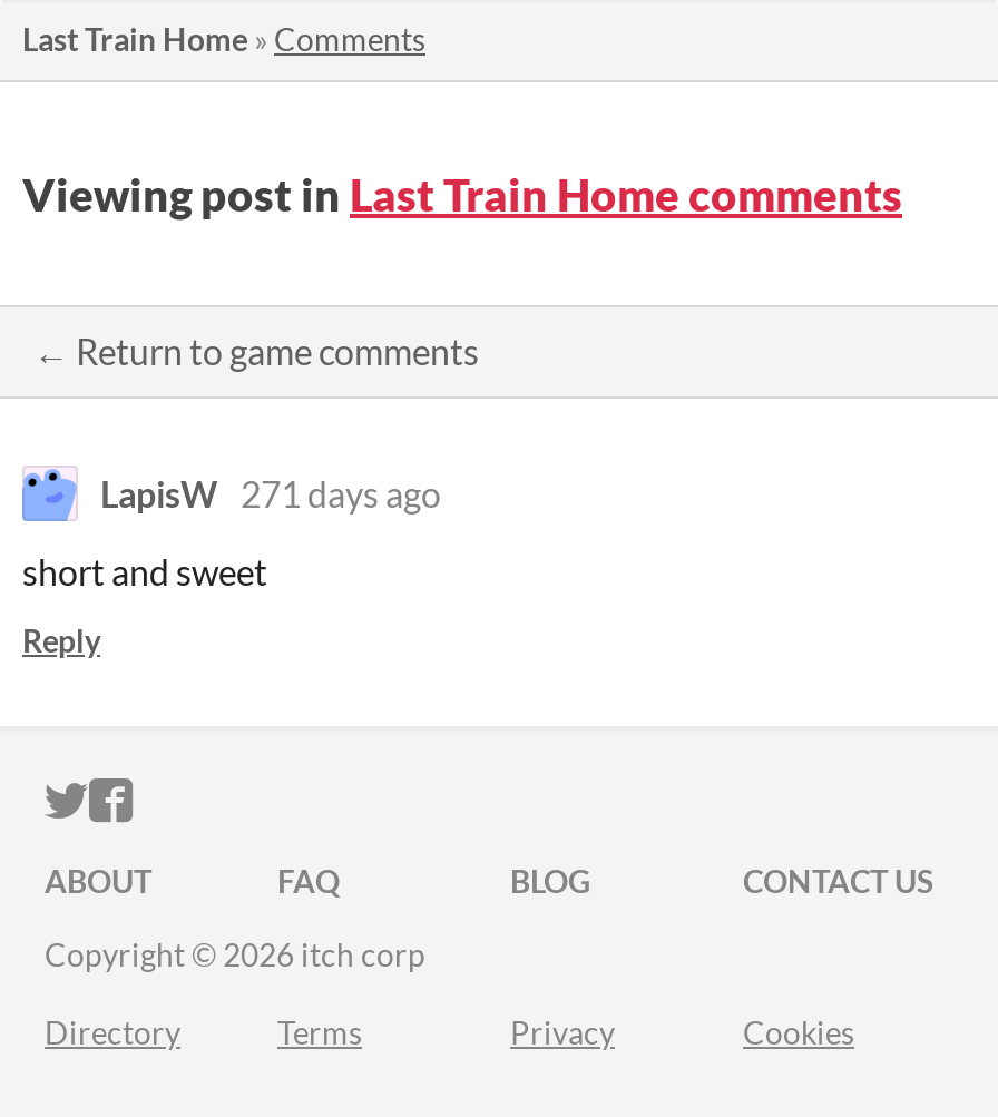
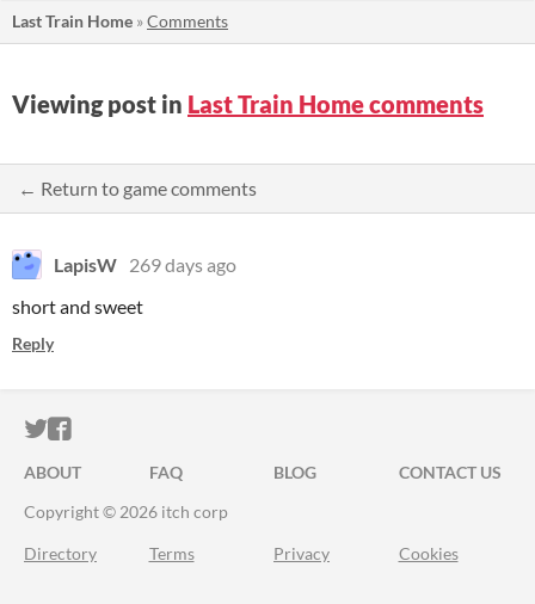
- LapisW 271 days ago
+ LapisW 269 days ago
